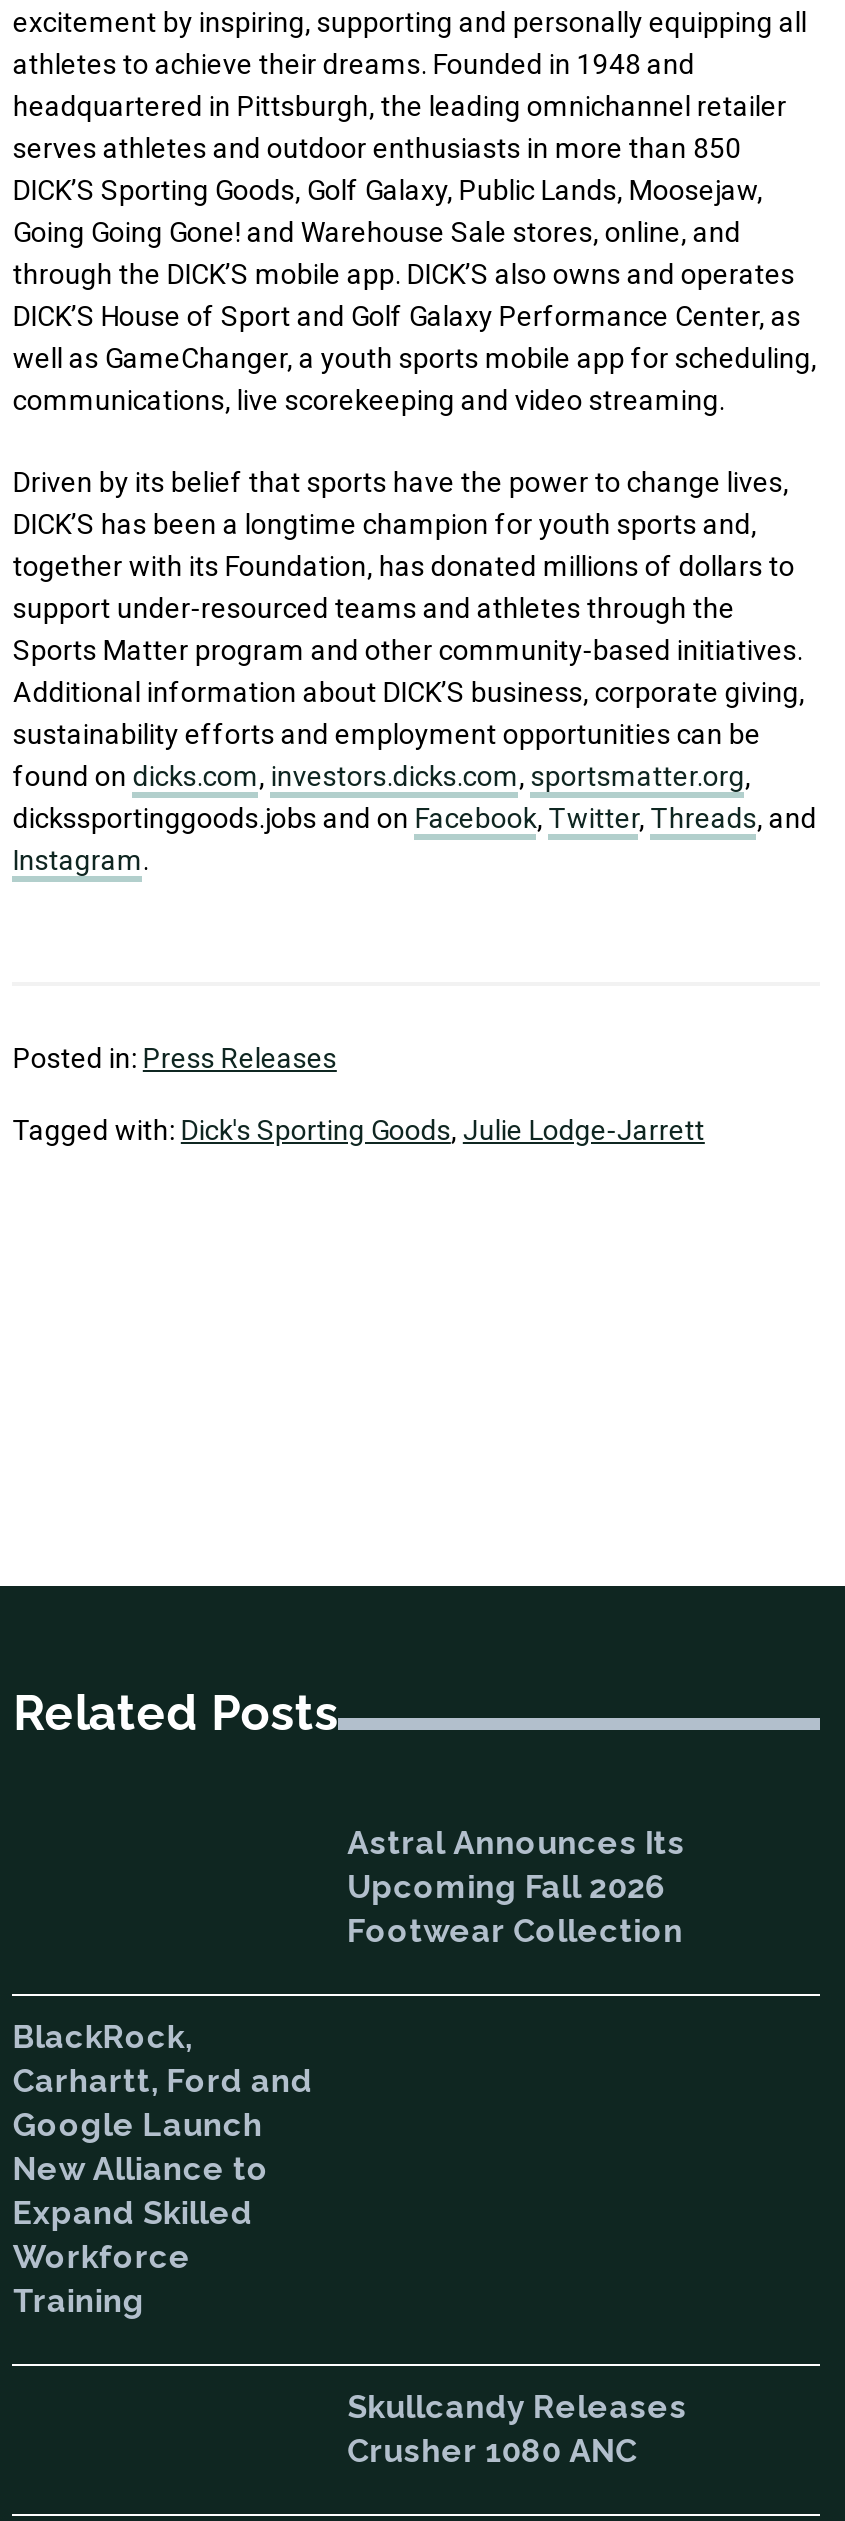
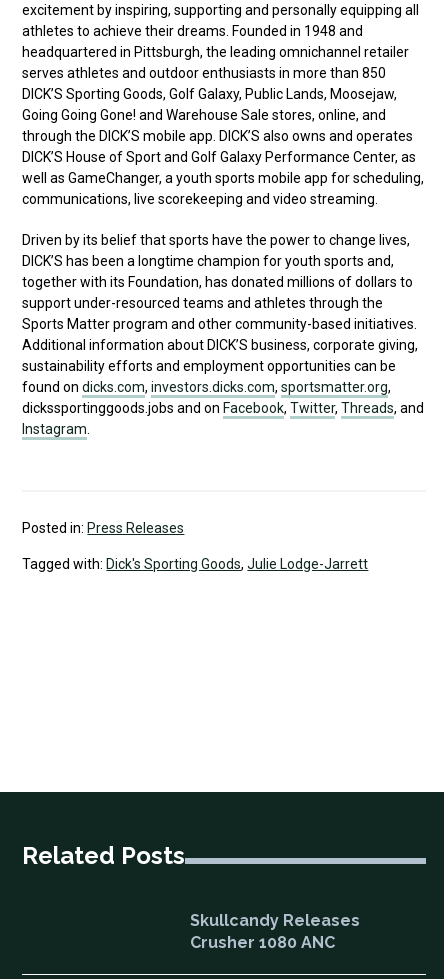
- Astral Announces Its
- Upcoming Fall 2026
- Footwear Collection
- BlackRock,
- Carhartt, Ford and
- Google Launch
- New Alliance to
- Expand Skilled
- Workforce
- Training
